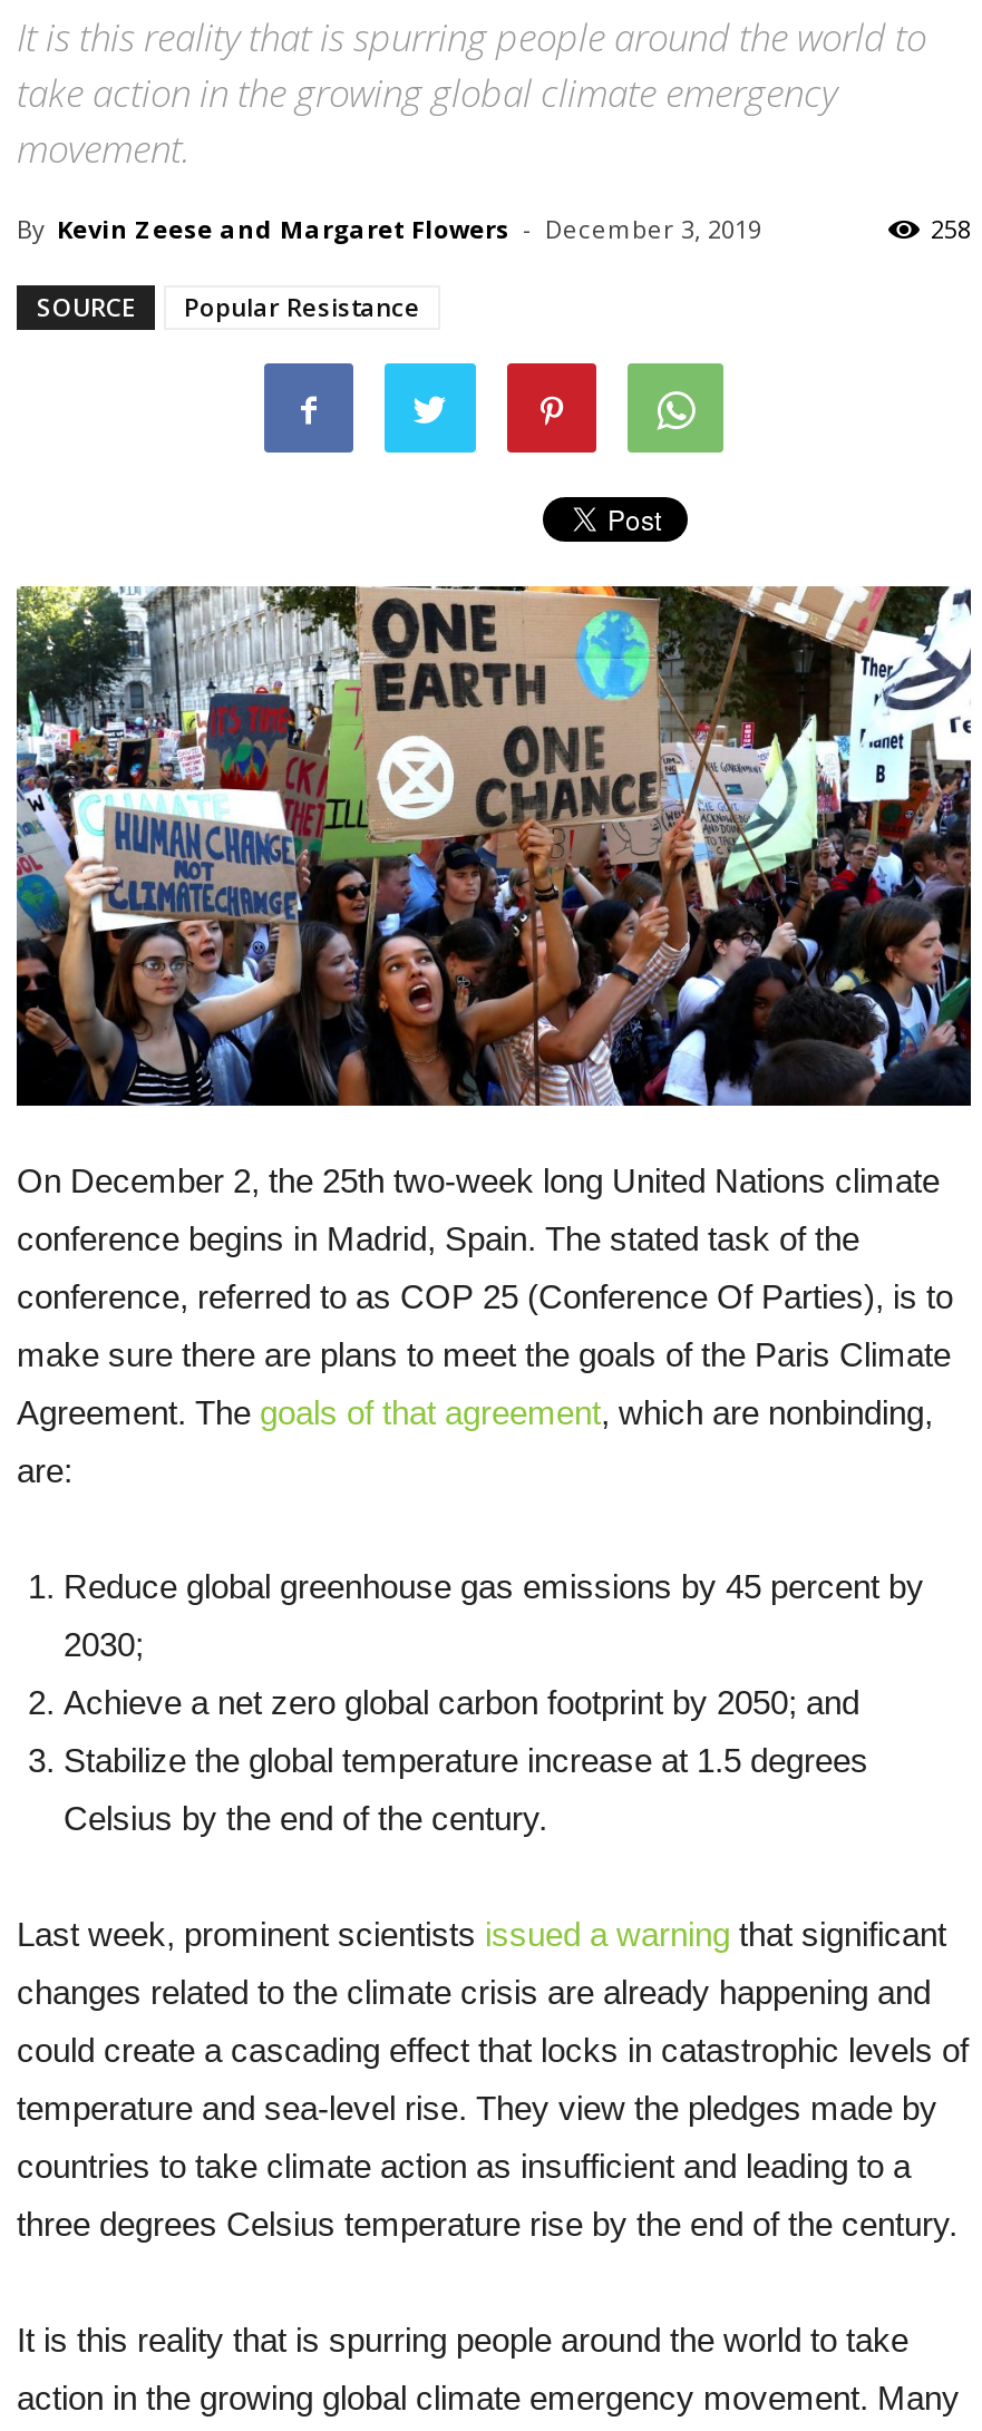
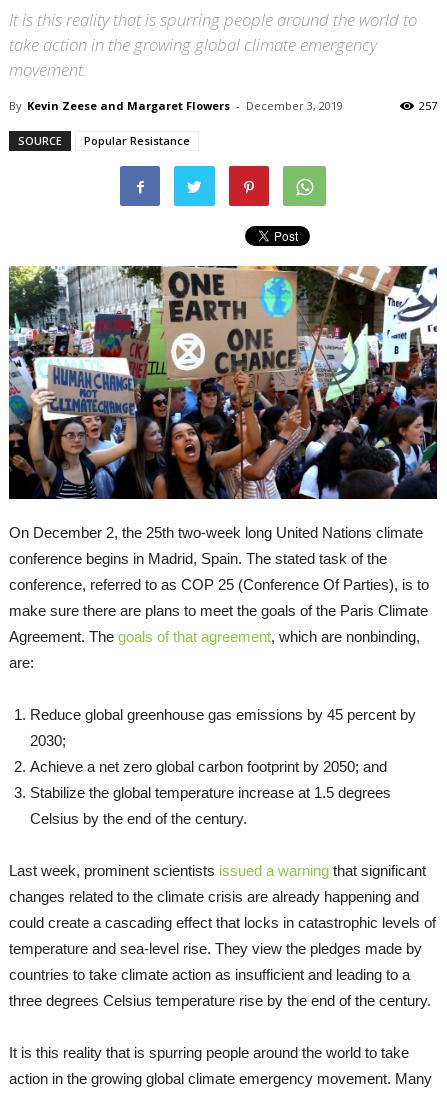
- 258
+ 257
